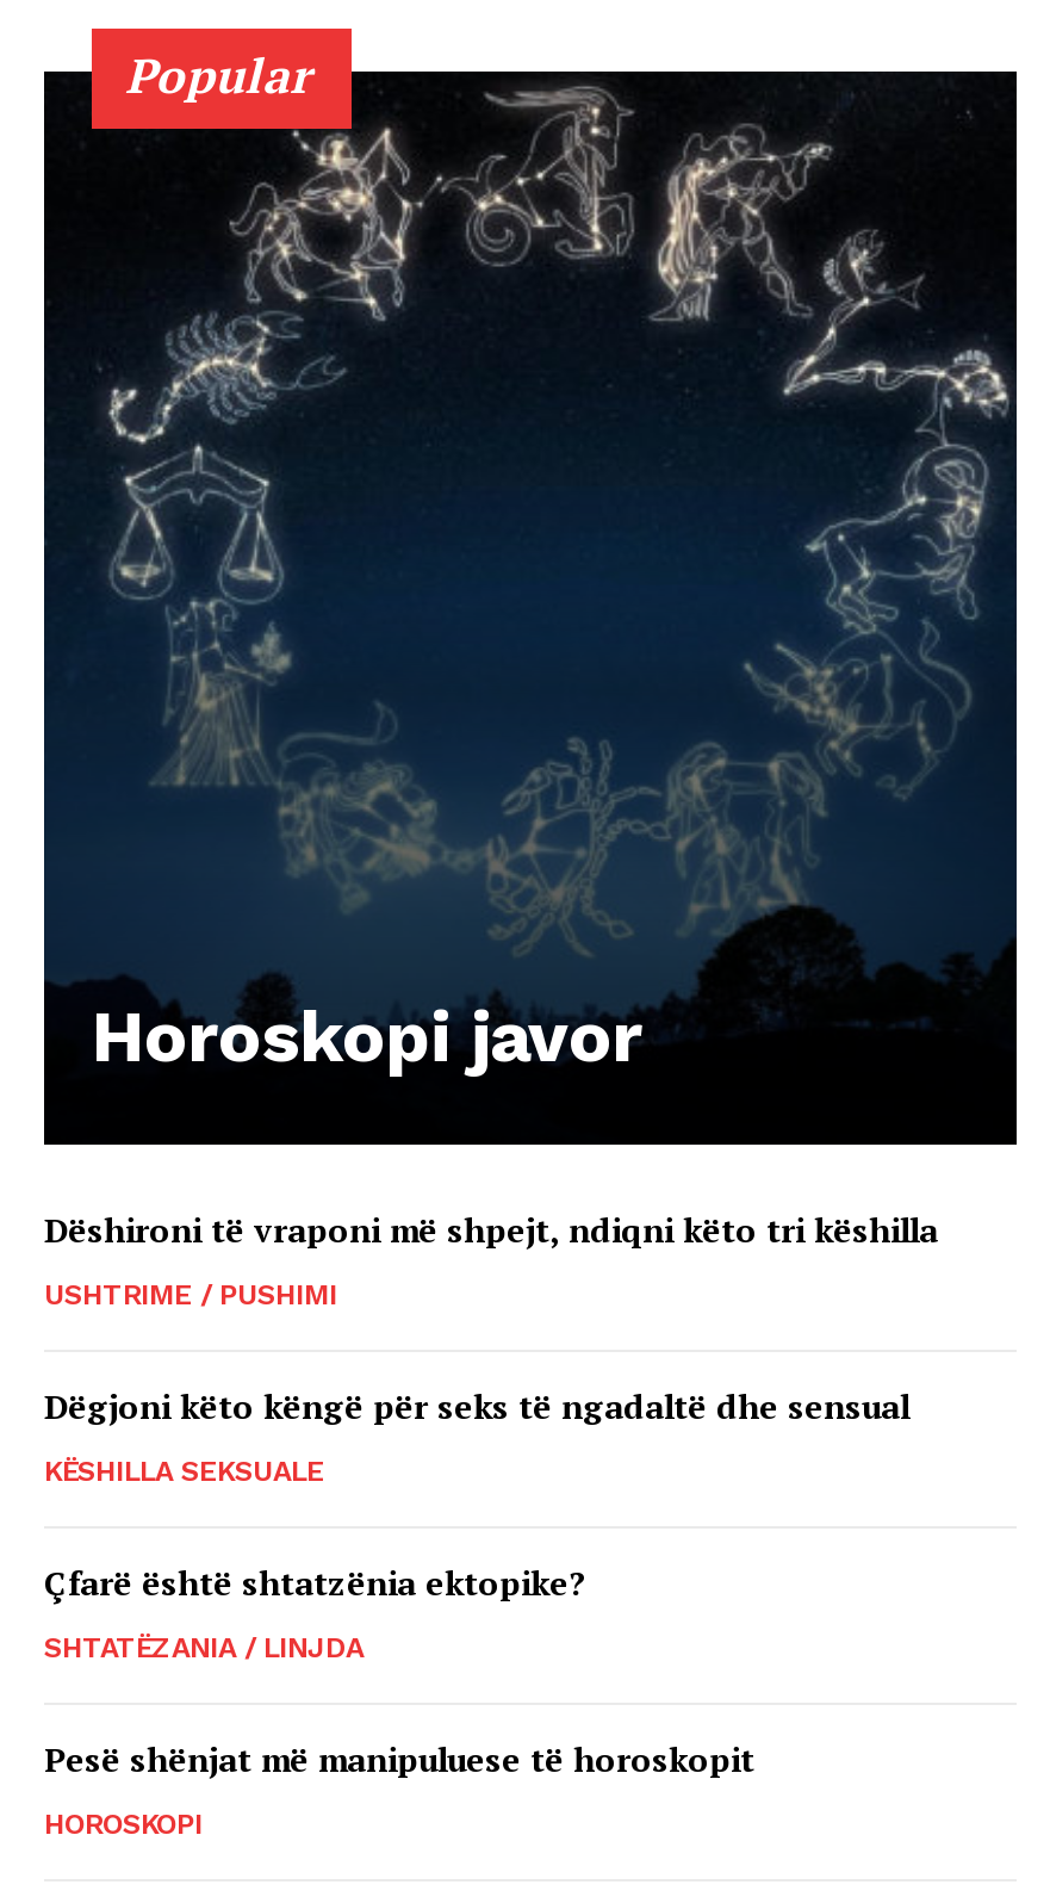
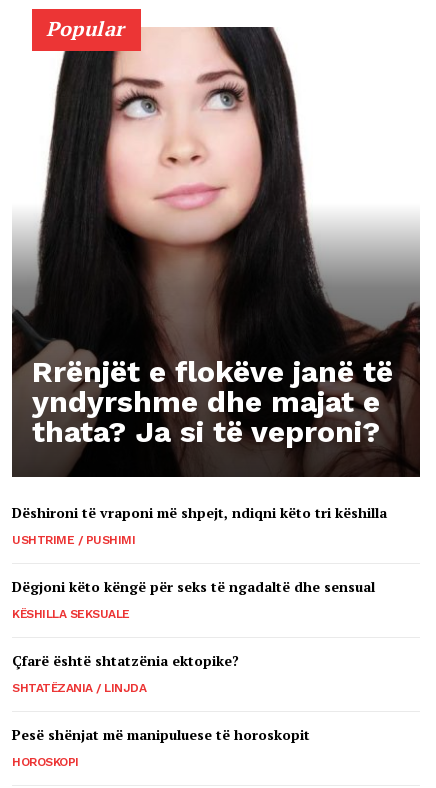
- [image]
- Horoskopi javor
+ [image]
+ Rrënjët e flokëve janë të
+ yndyrshme dhe majat e
+ thata? Ja si të veproni?
